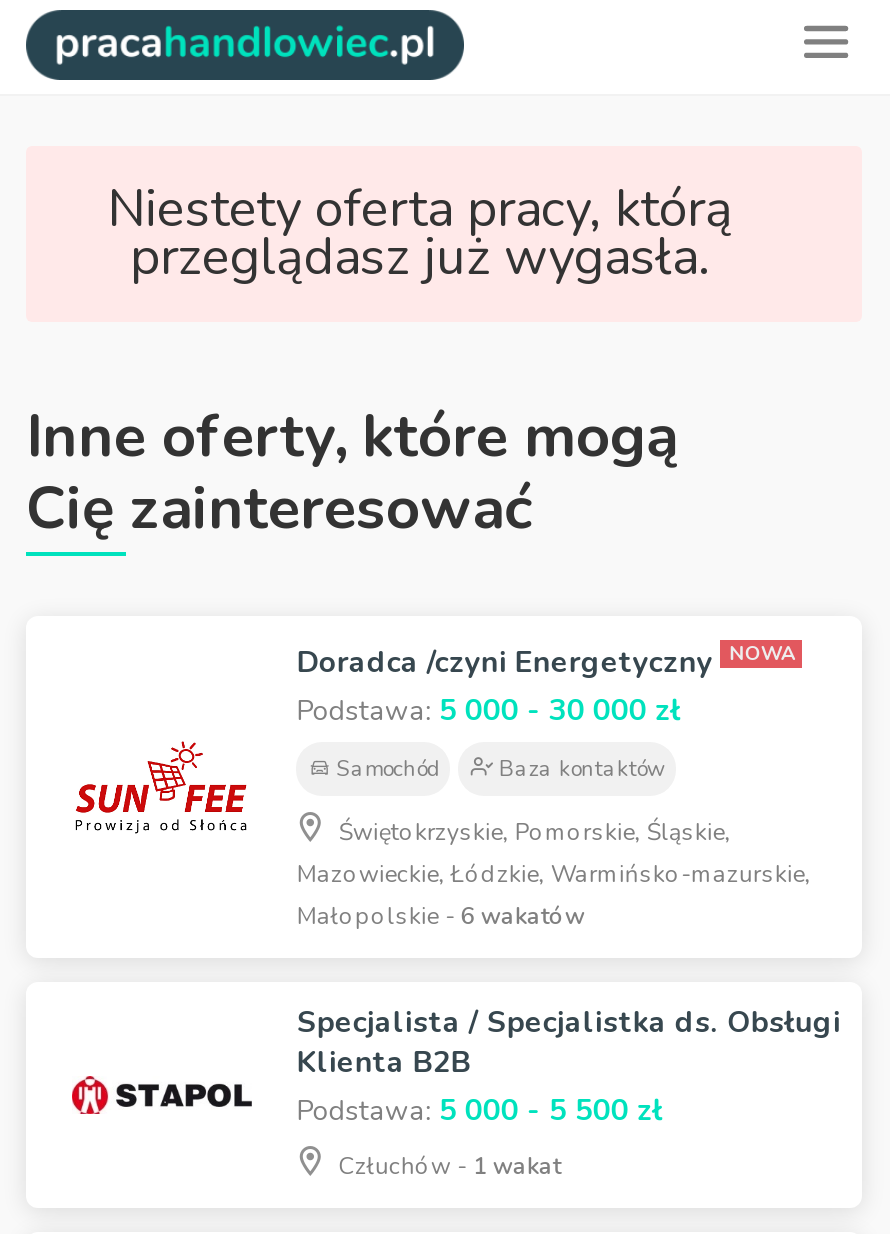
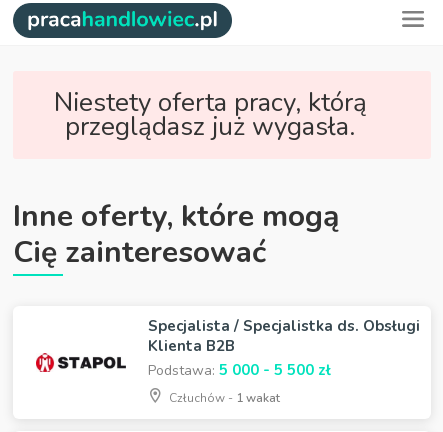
- [image]
- Doradca /czyni Energetyczny NOWA
- Podstawa: 5 000 - 30 000 zł
- Samochód
- Baza kontaktów
- Świętokrzyskie, Pomorskie, Śląskie,
- Mazowieckie, Łódzkie, Warmińsko-mazurskie,
- Małopolskie - 6 wakatów
